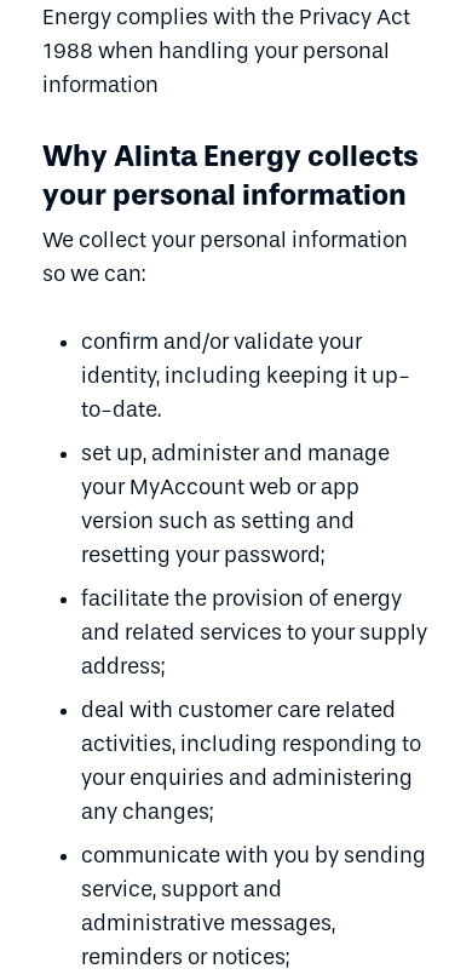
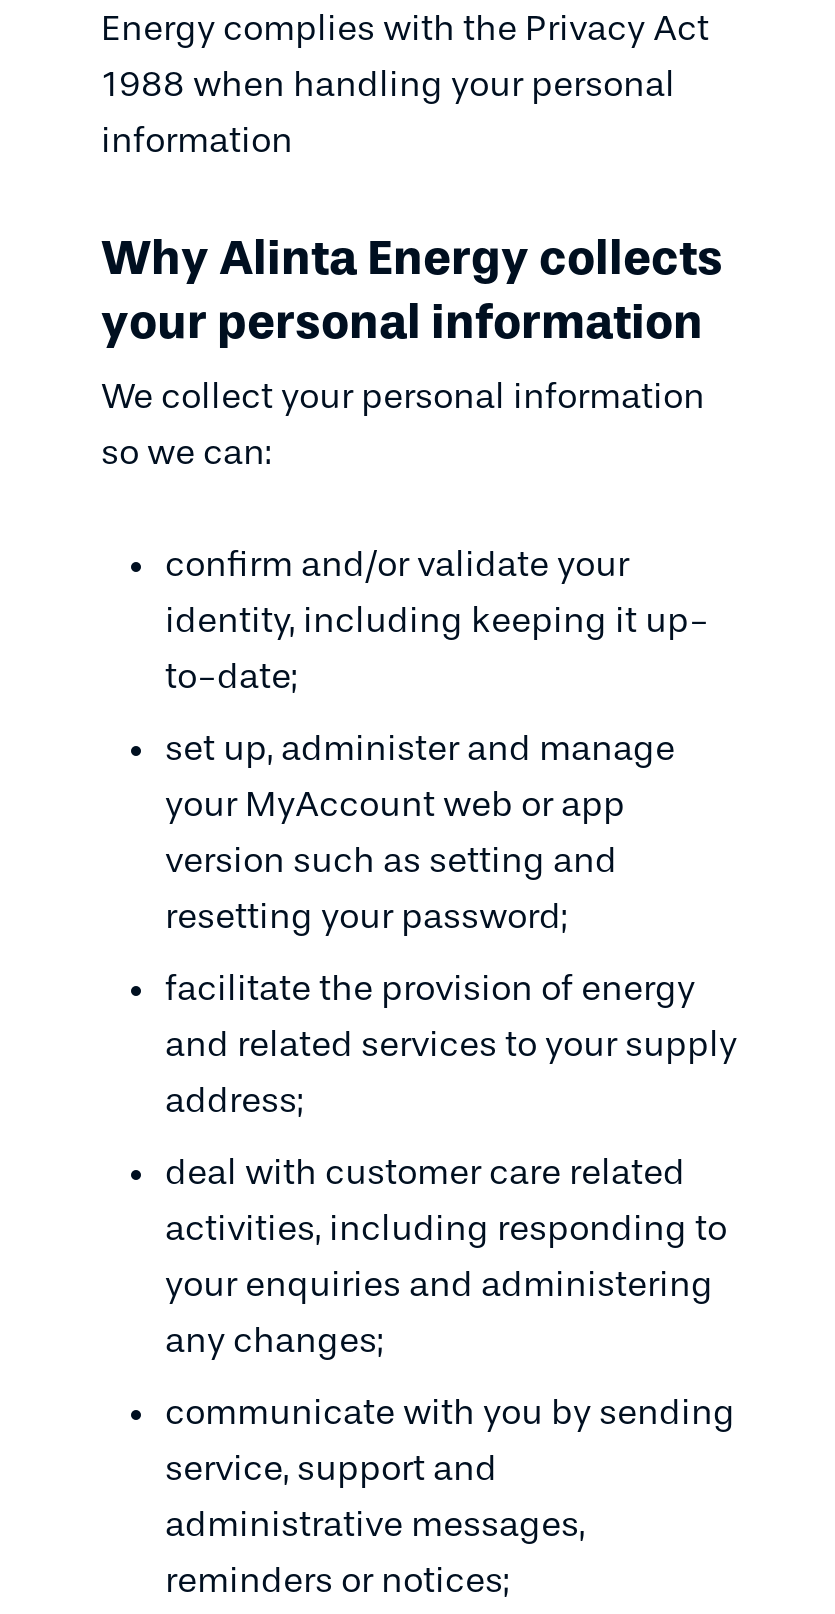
- to-date.
+ to-date;
